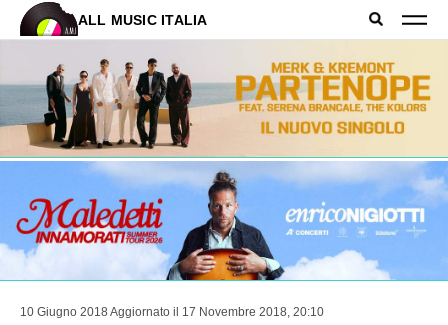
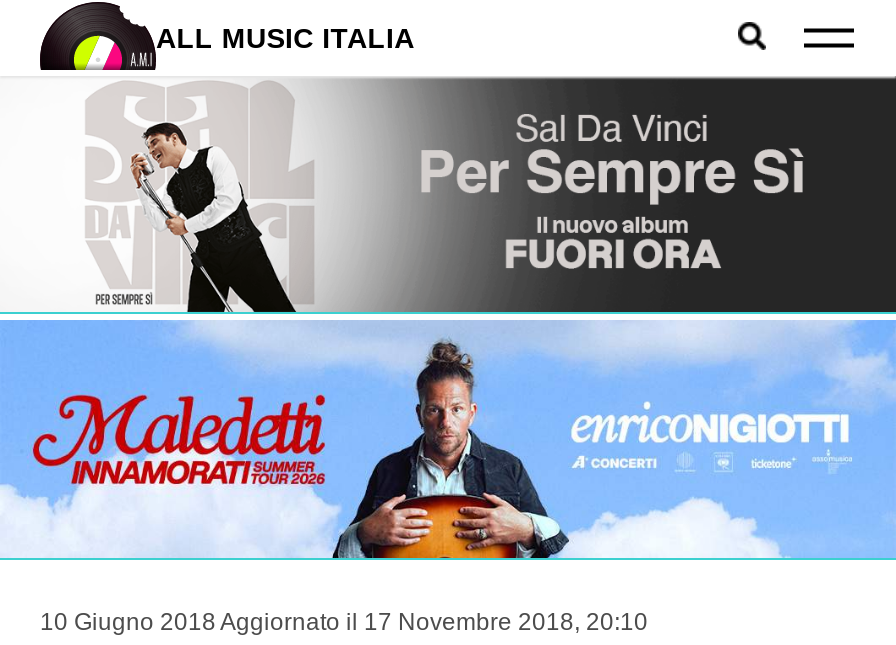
- [image]
+ [image]
